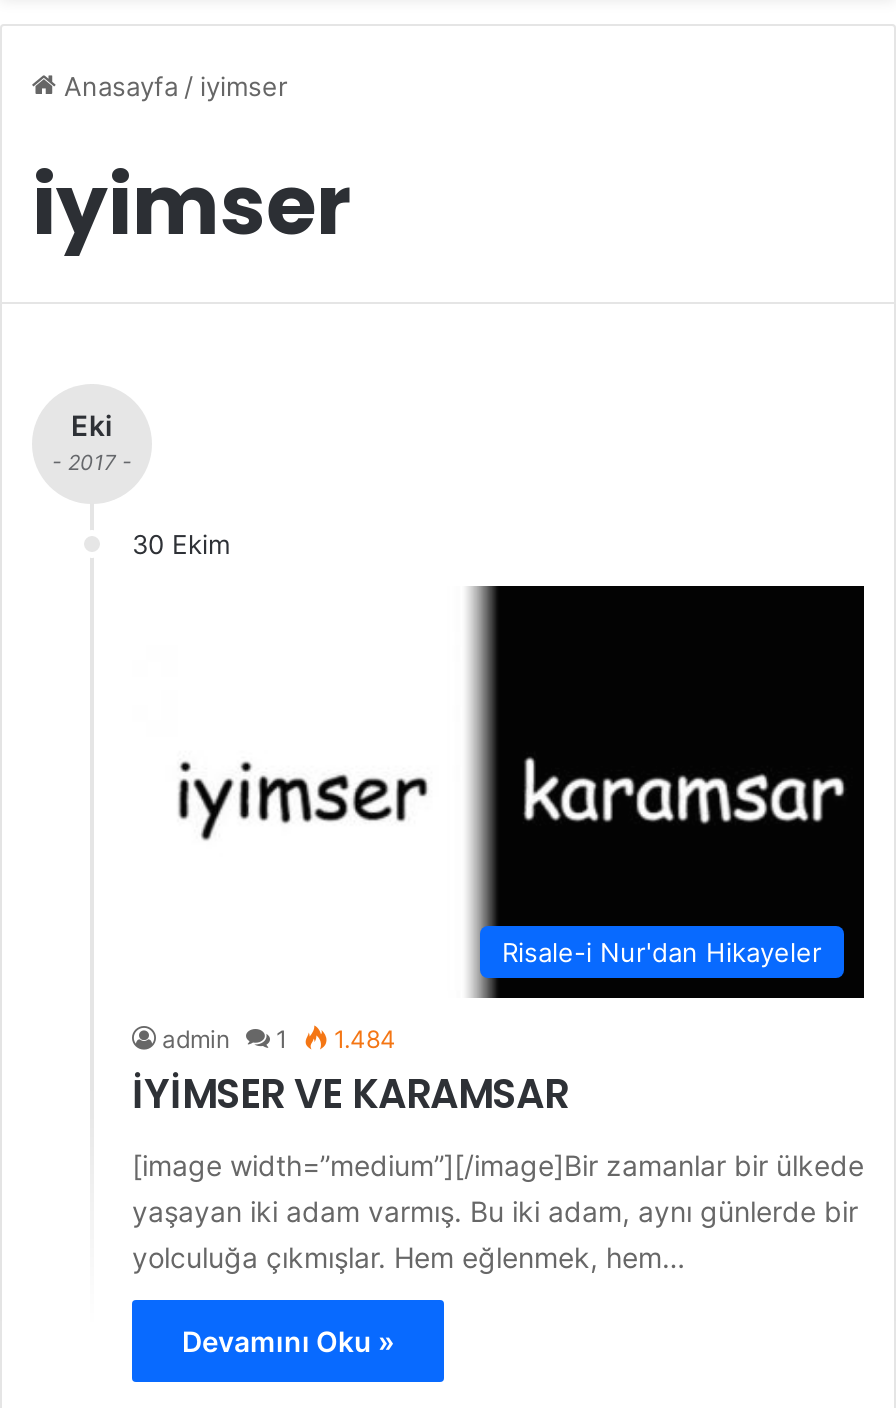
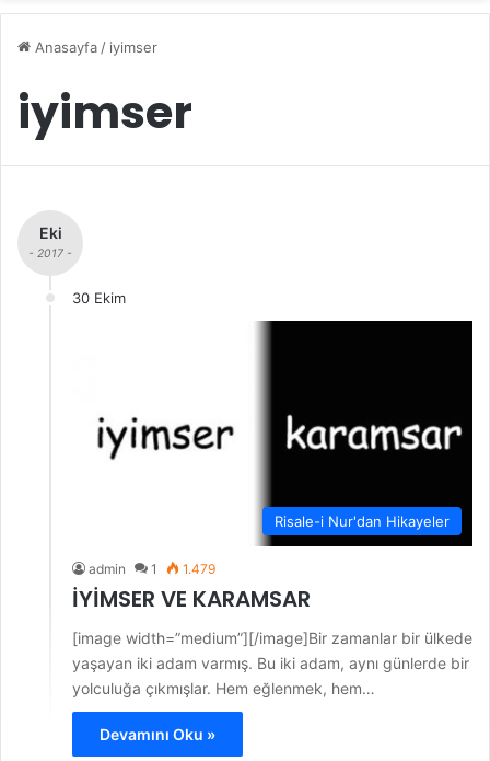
- admin 1 1.484
+ admin 1 1.479
